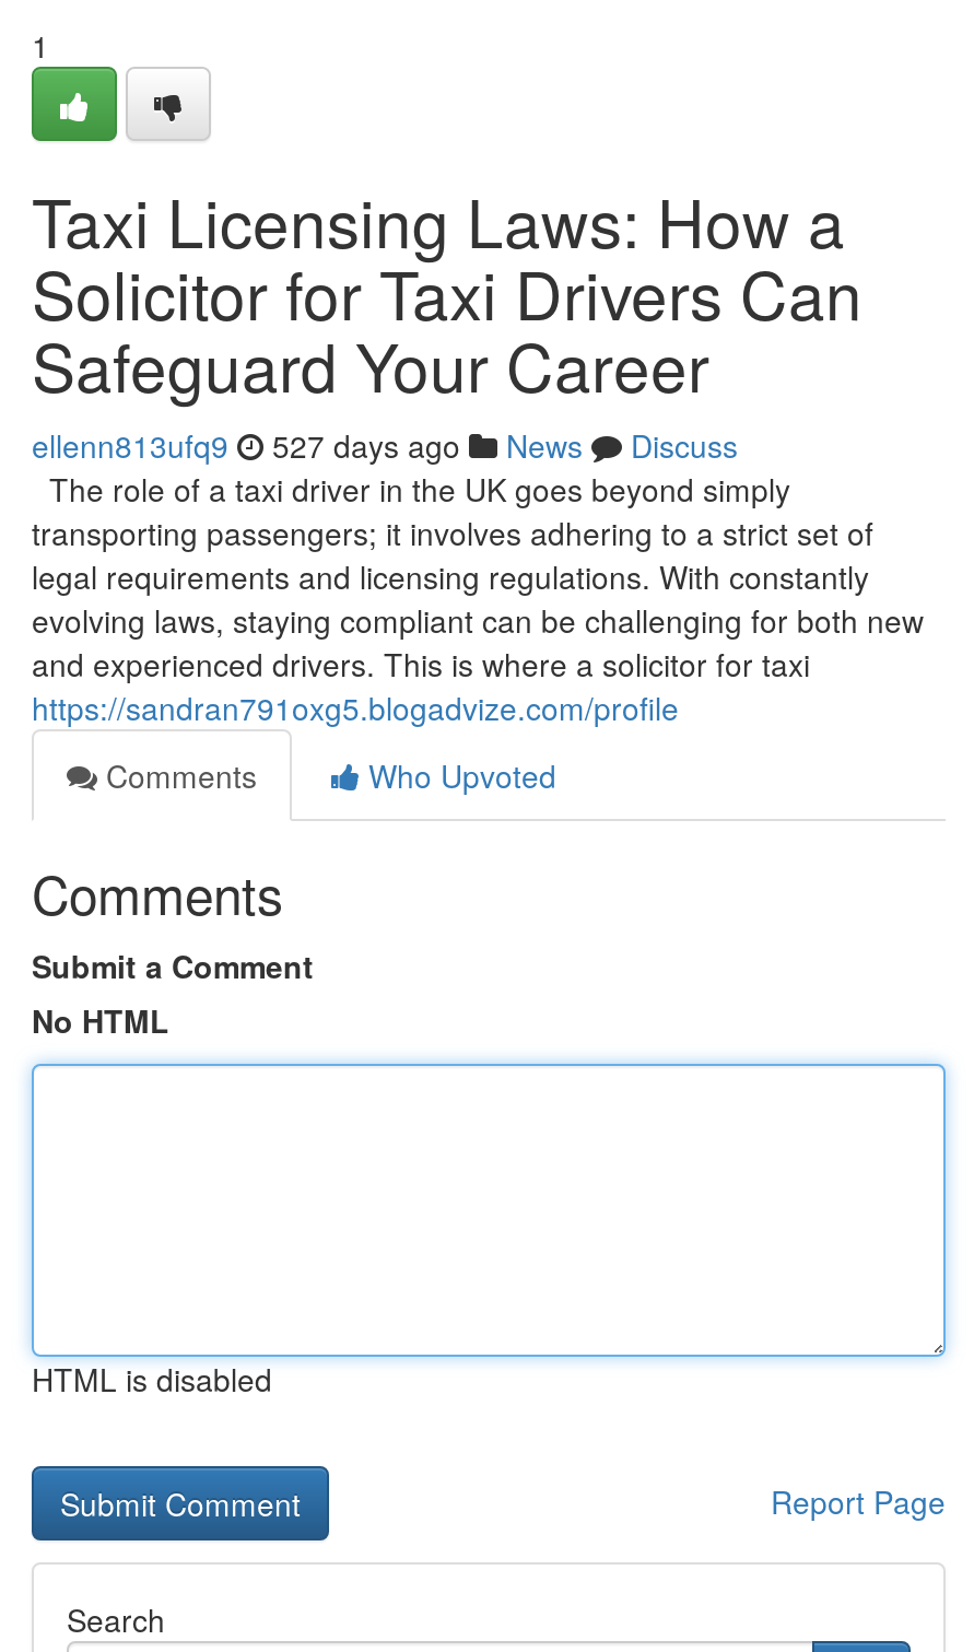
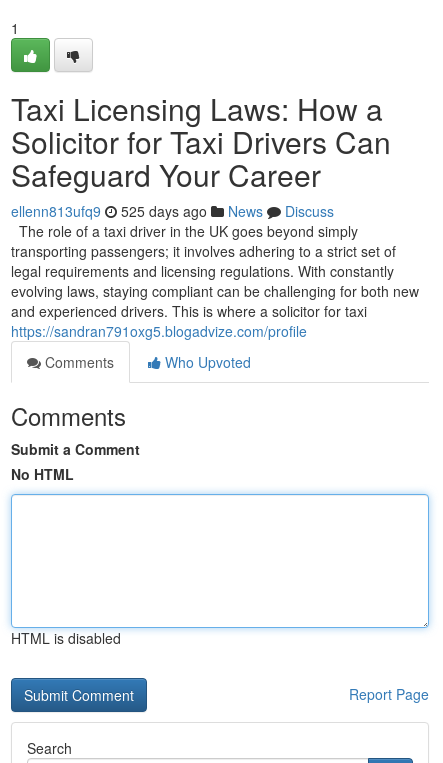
- ellenn813ufq9 527 days ago News Discuss
+ ellenn813ufq9 525 days ago News Discuss
